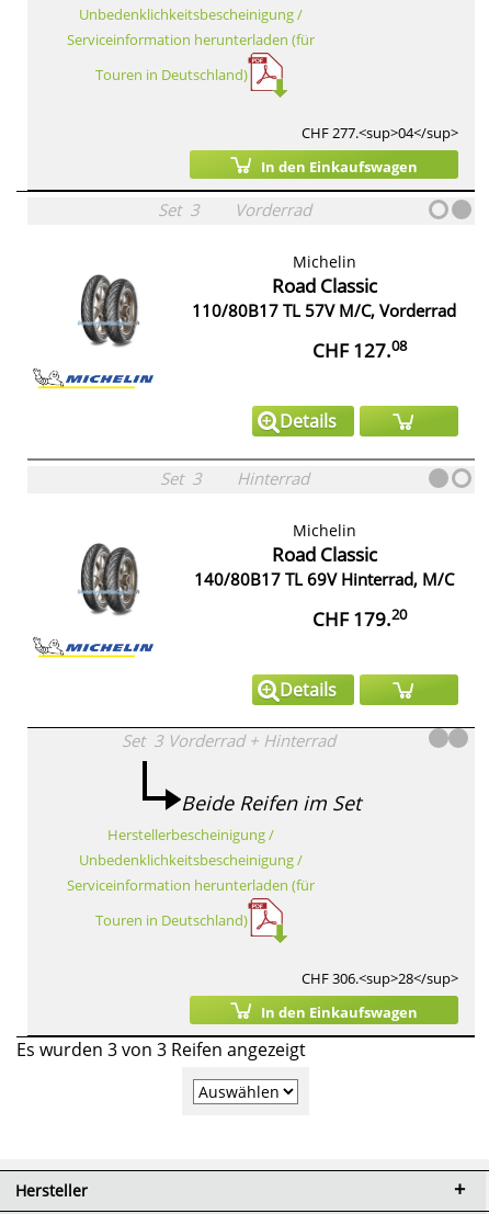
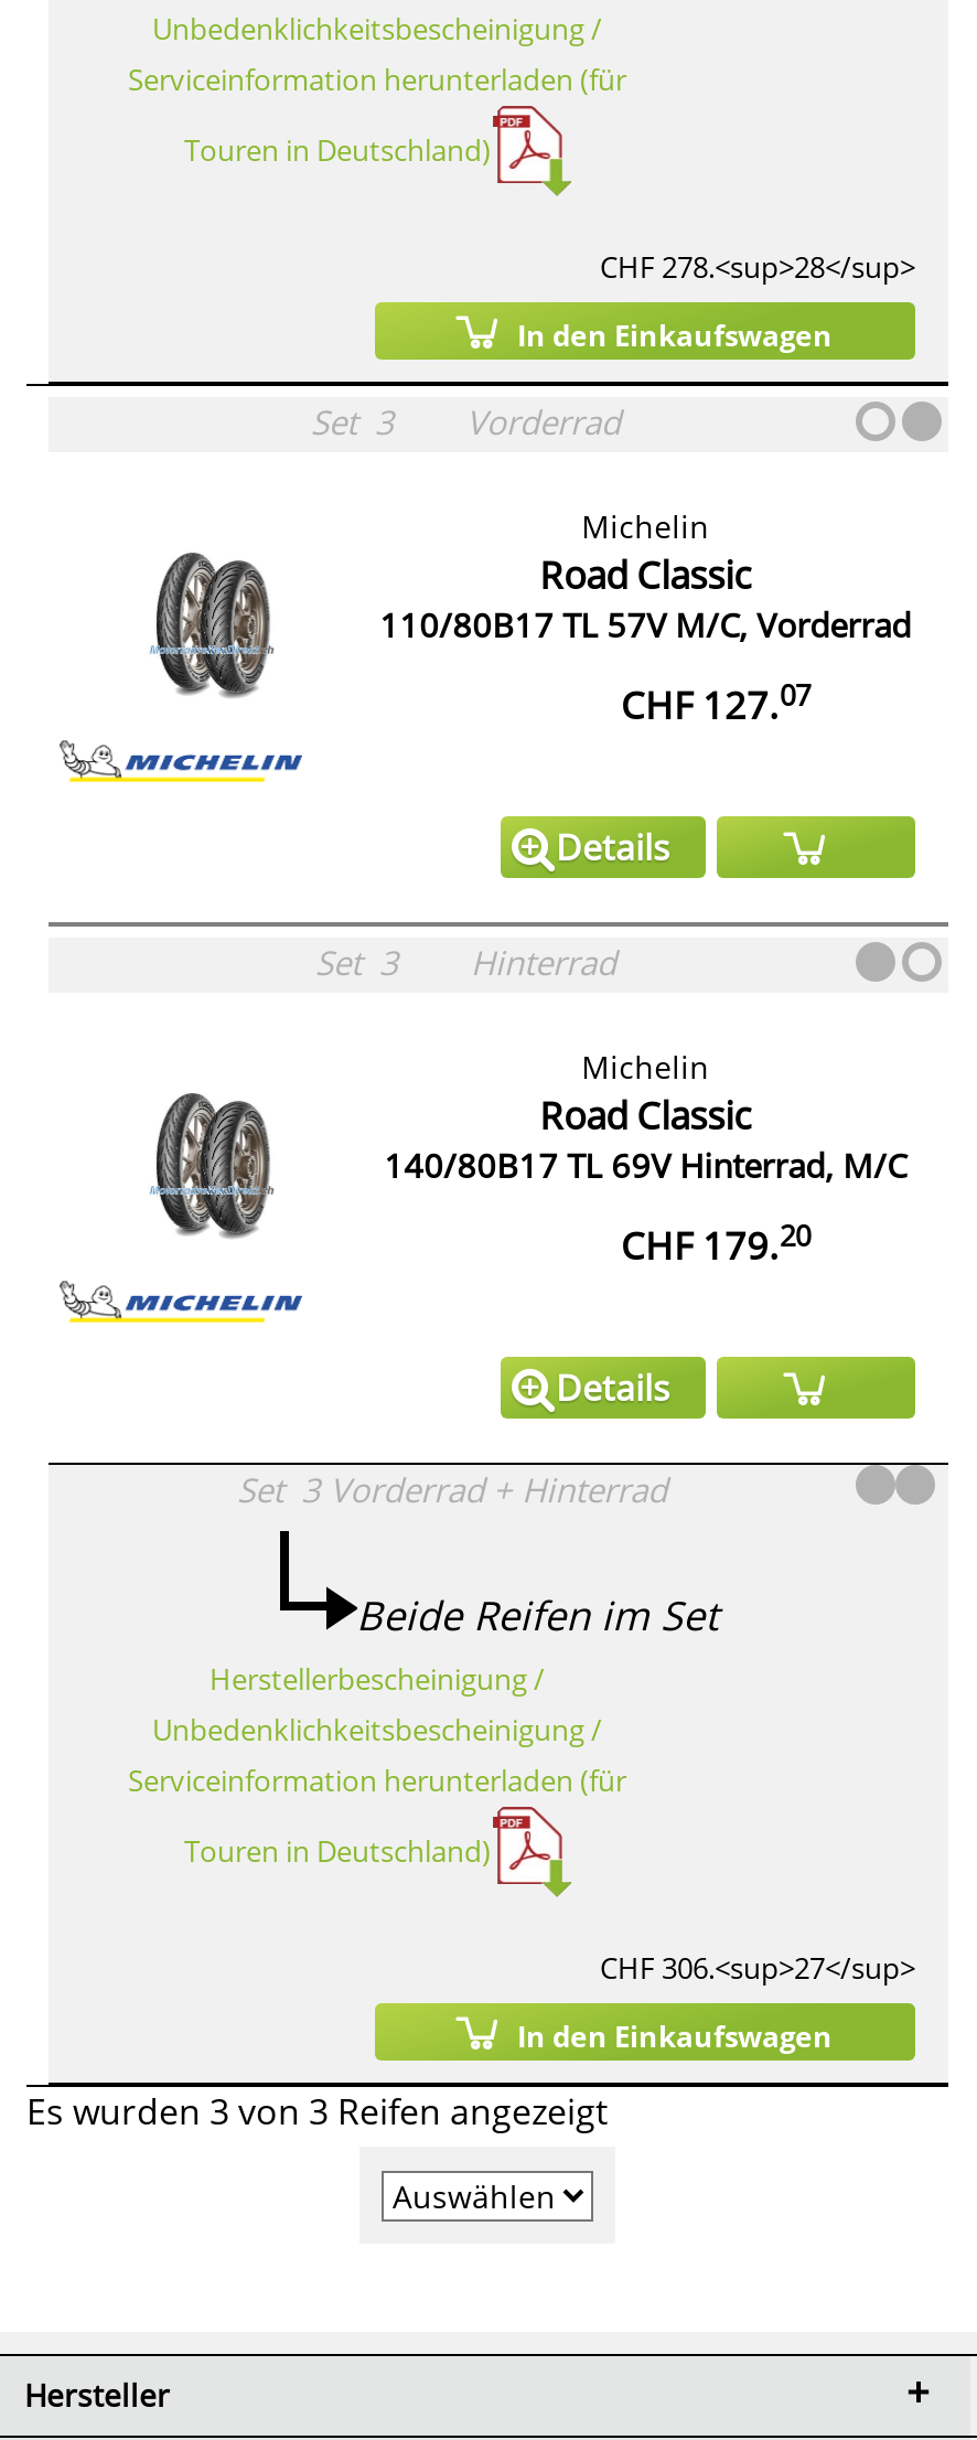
- CHF 277.<sup>04</sup>
+ CHF 278.<sup>28</sup>

- CHF 127.08
+ CHF 127.07

- CHF 306.<sup>28</sup>
+ CHF 306.<sup>27</sup>
